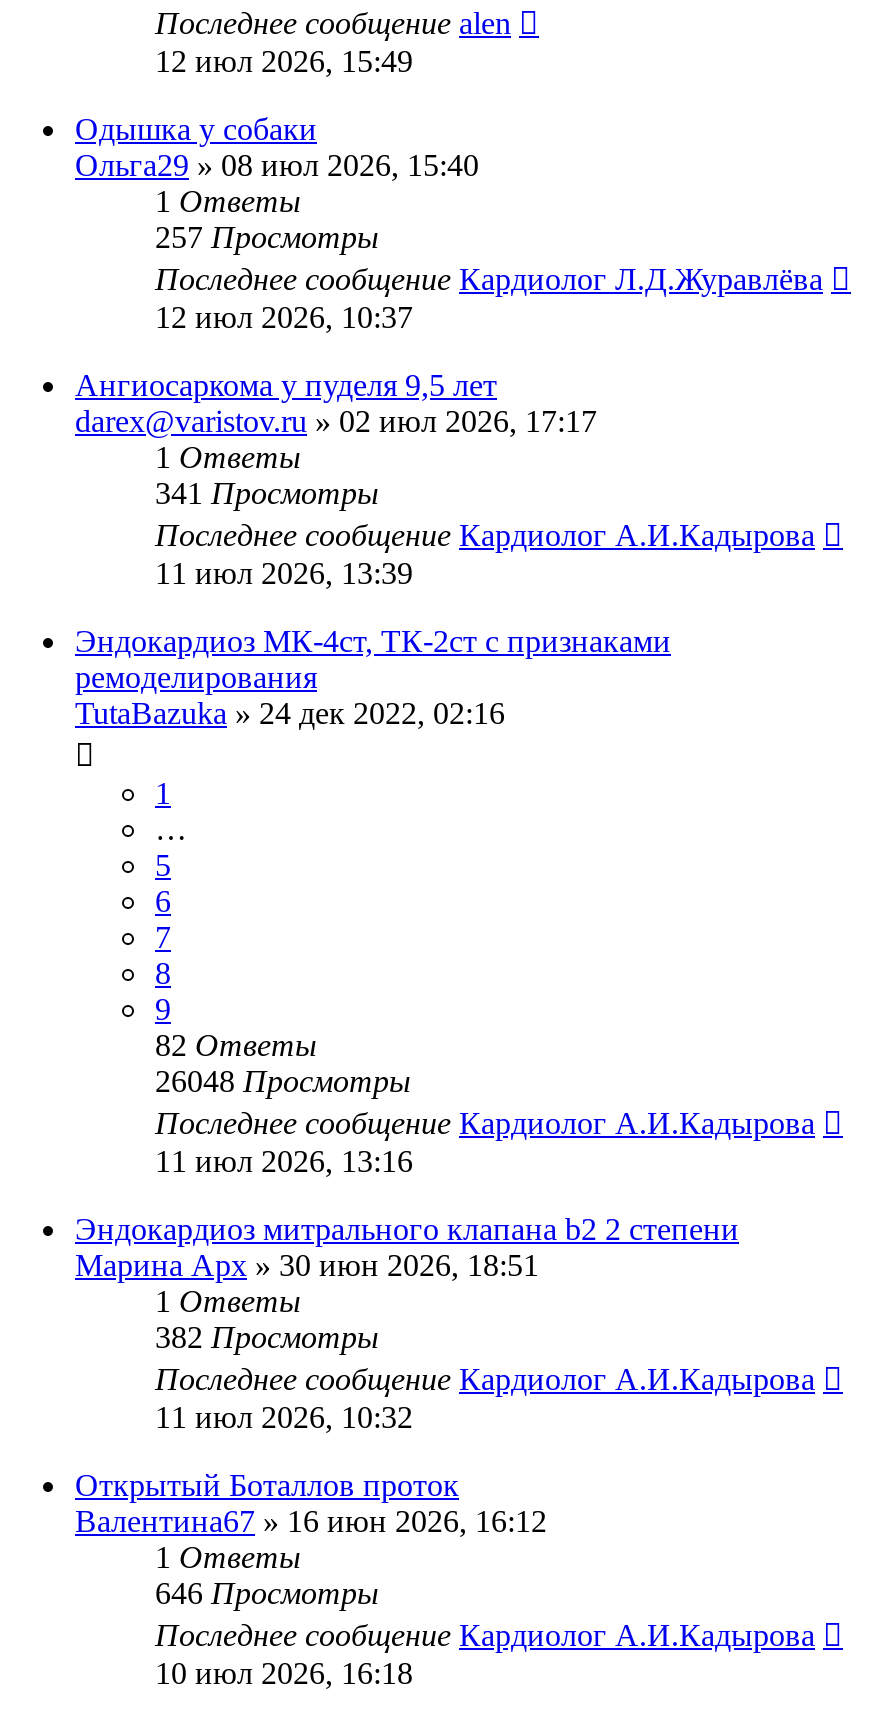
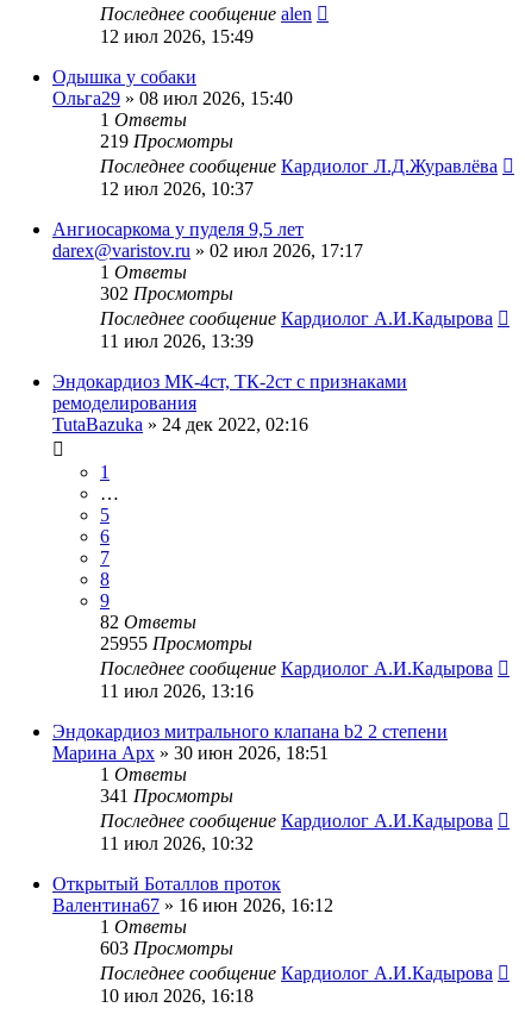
- 257 Просмотры
+ 219 Просмотры

- 341 Просмотры
+ 302 Просмотры

- 26048 Просмотры
+ 25955 Просмотры

- 382 Просмотры
+ 341 Просмотры

- 646 Просмотры
+ 603 Просмотры
